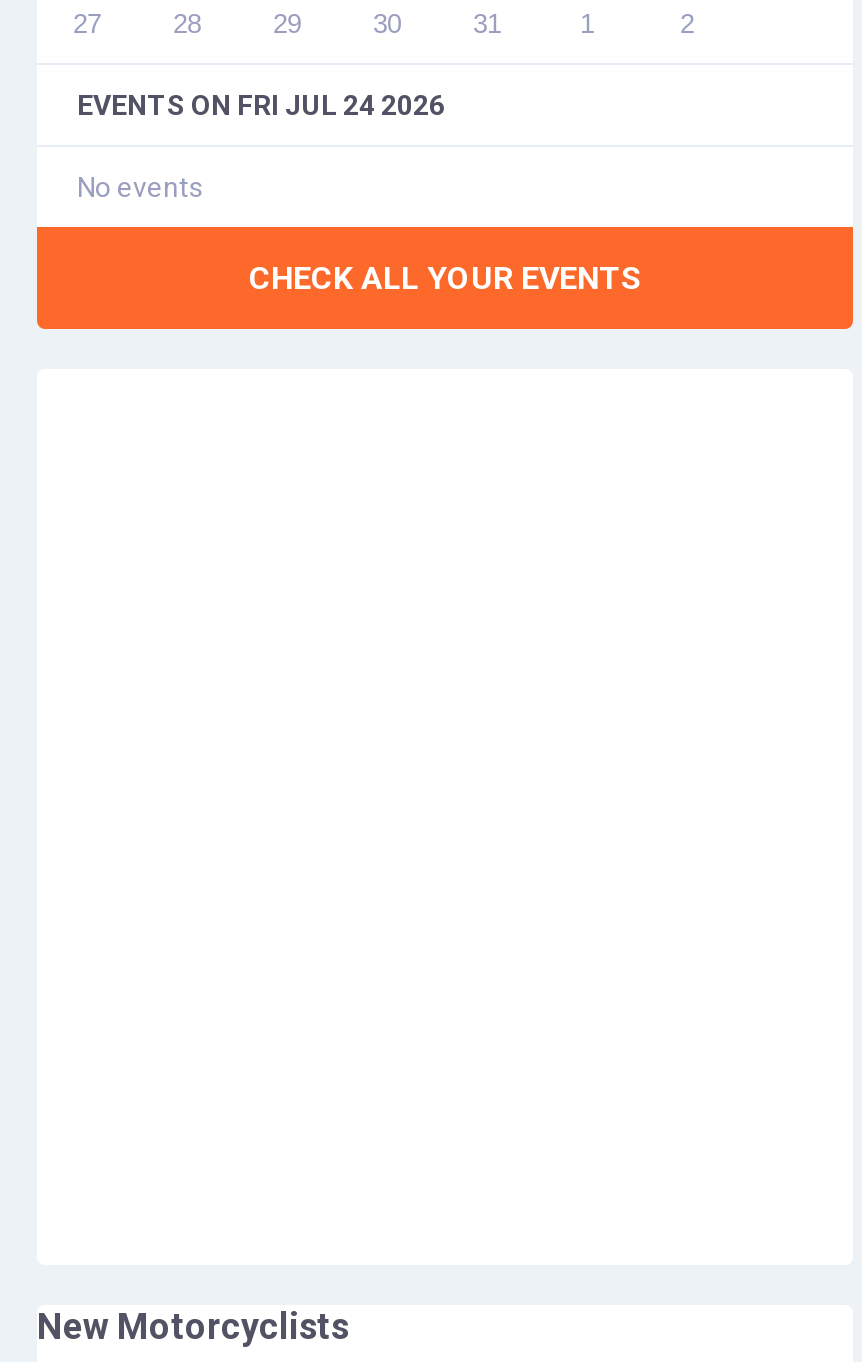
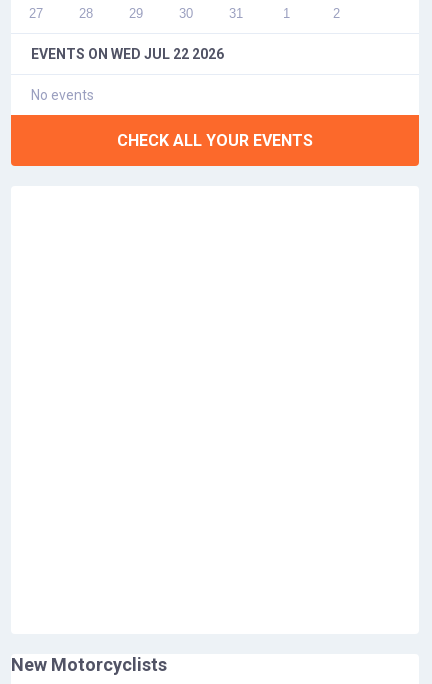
- EVENTS ON FRI JUL 24 2026
+ EVENTS ON WED JUL 22 2026
